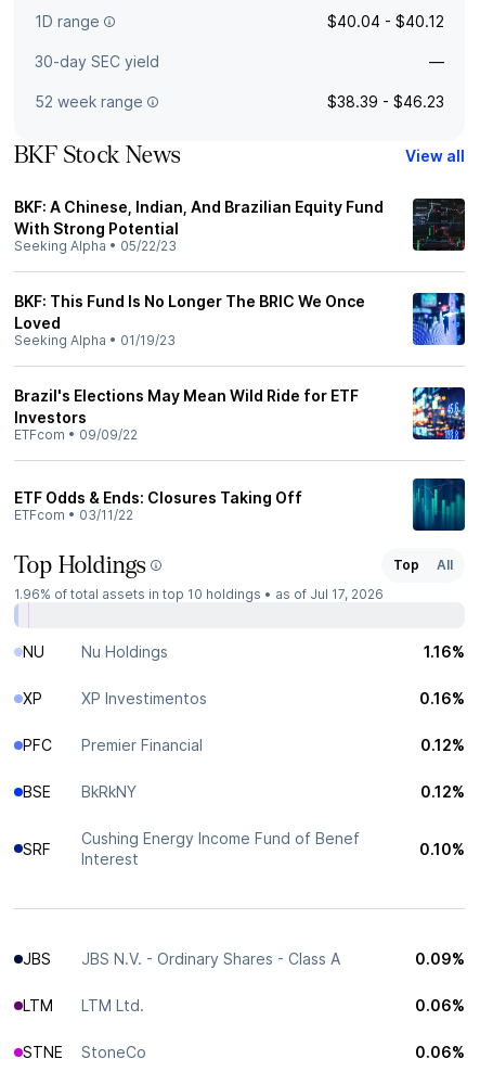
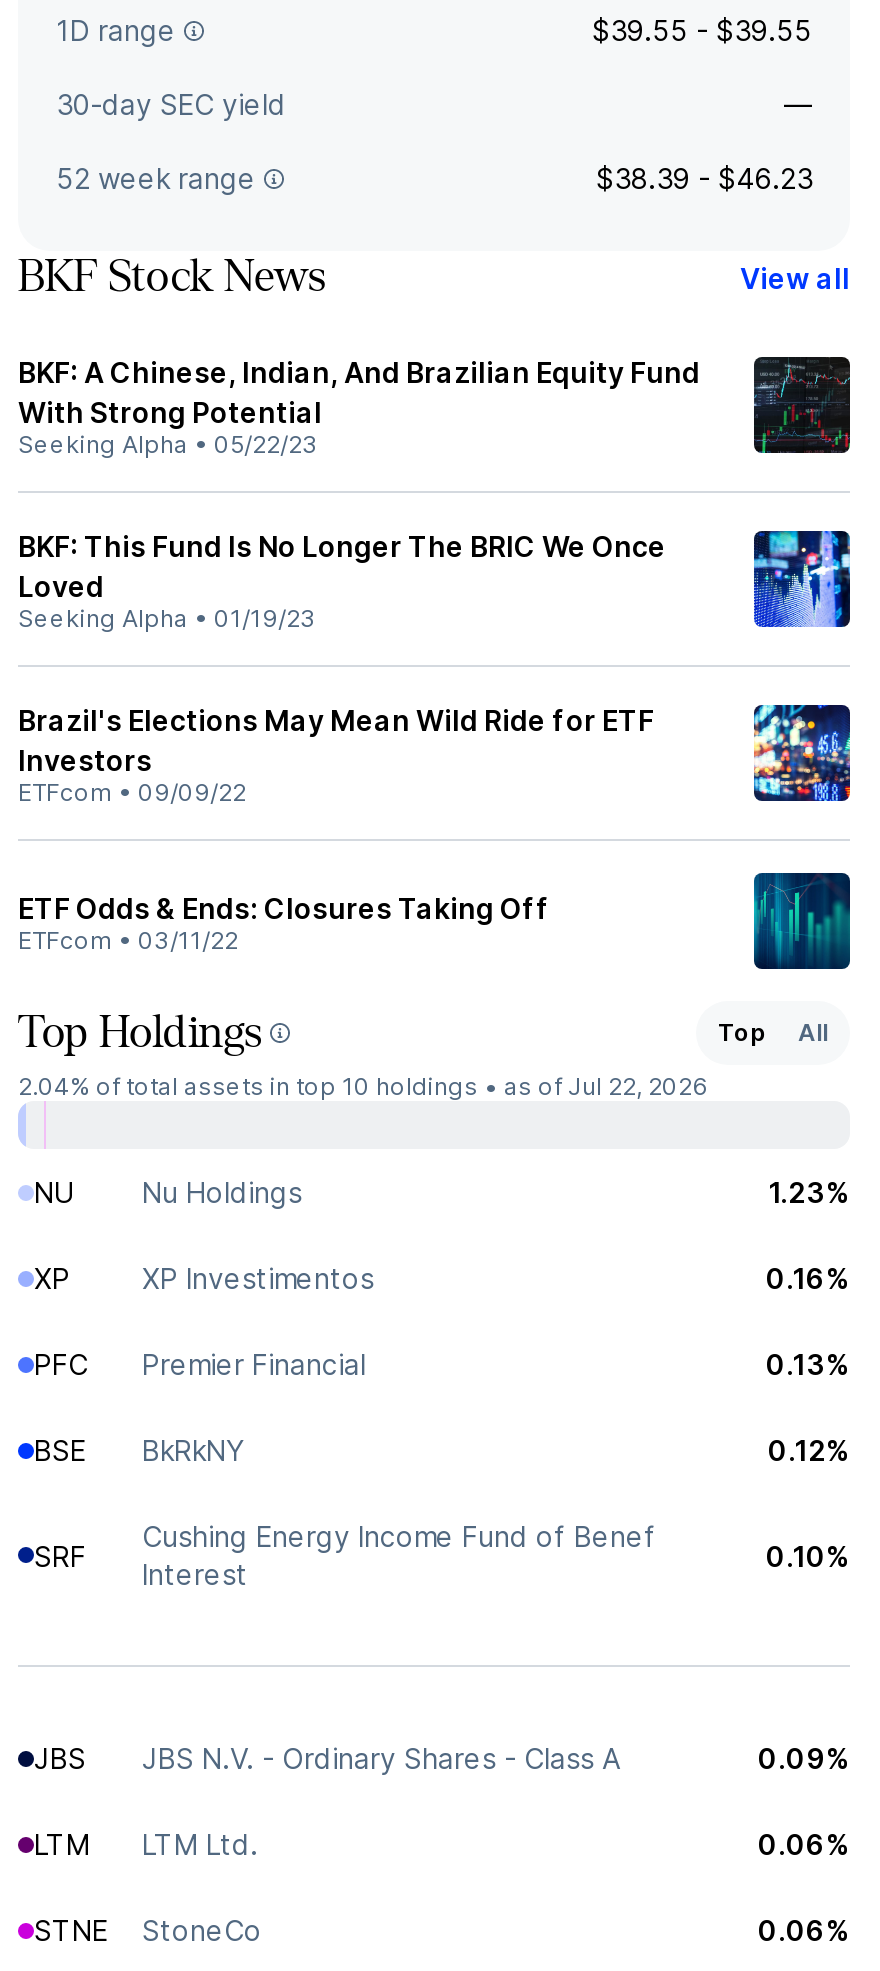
- $40.04 - $40.12
+ $39.55 - $39.55

- 1.96% of total assets in top 10 holdings • as of Jul 17, 2026
+ 2.04% of total assets in top 10 holdings • as of Jul 22, 2026

- 1.16%
+ 1.23%

- 0.12%
+ 0.13%
